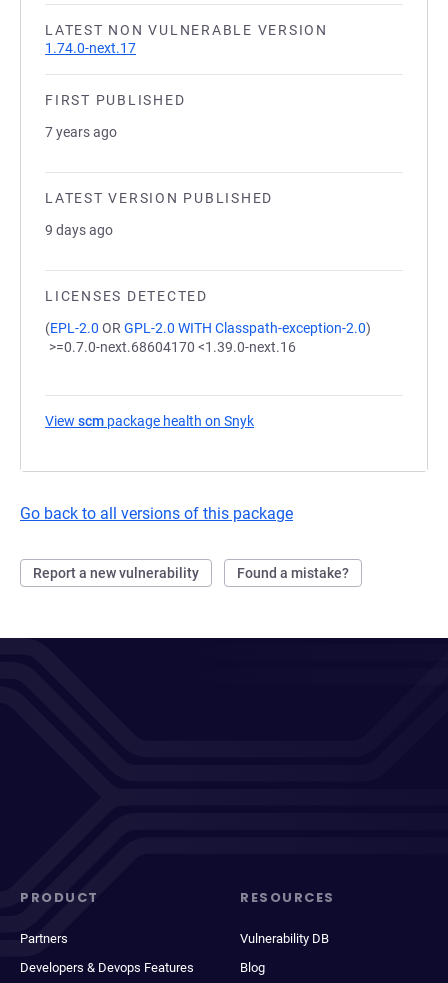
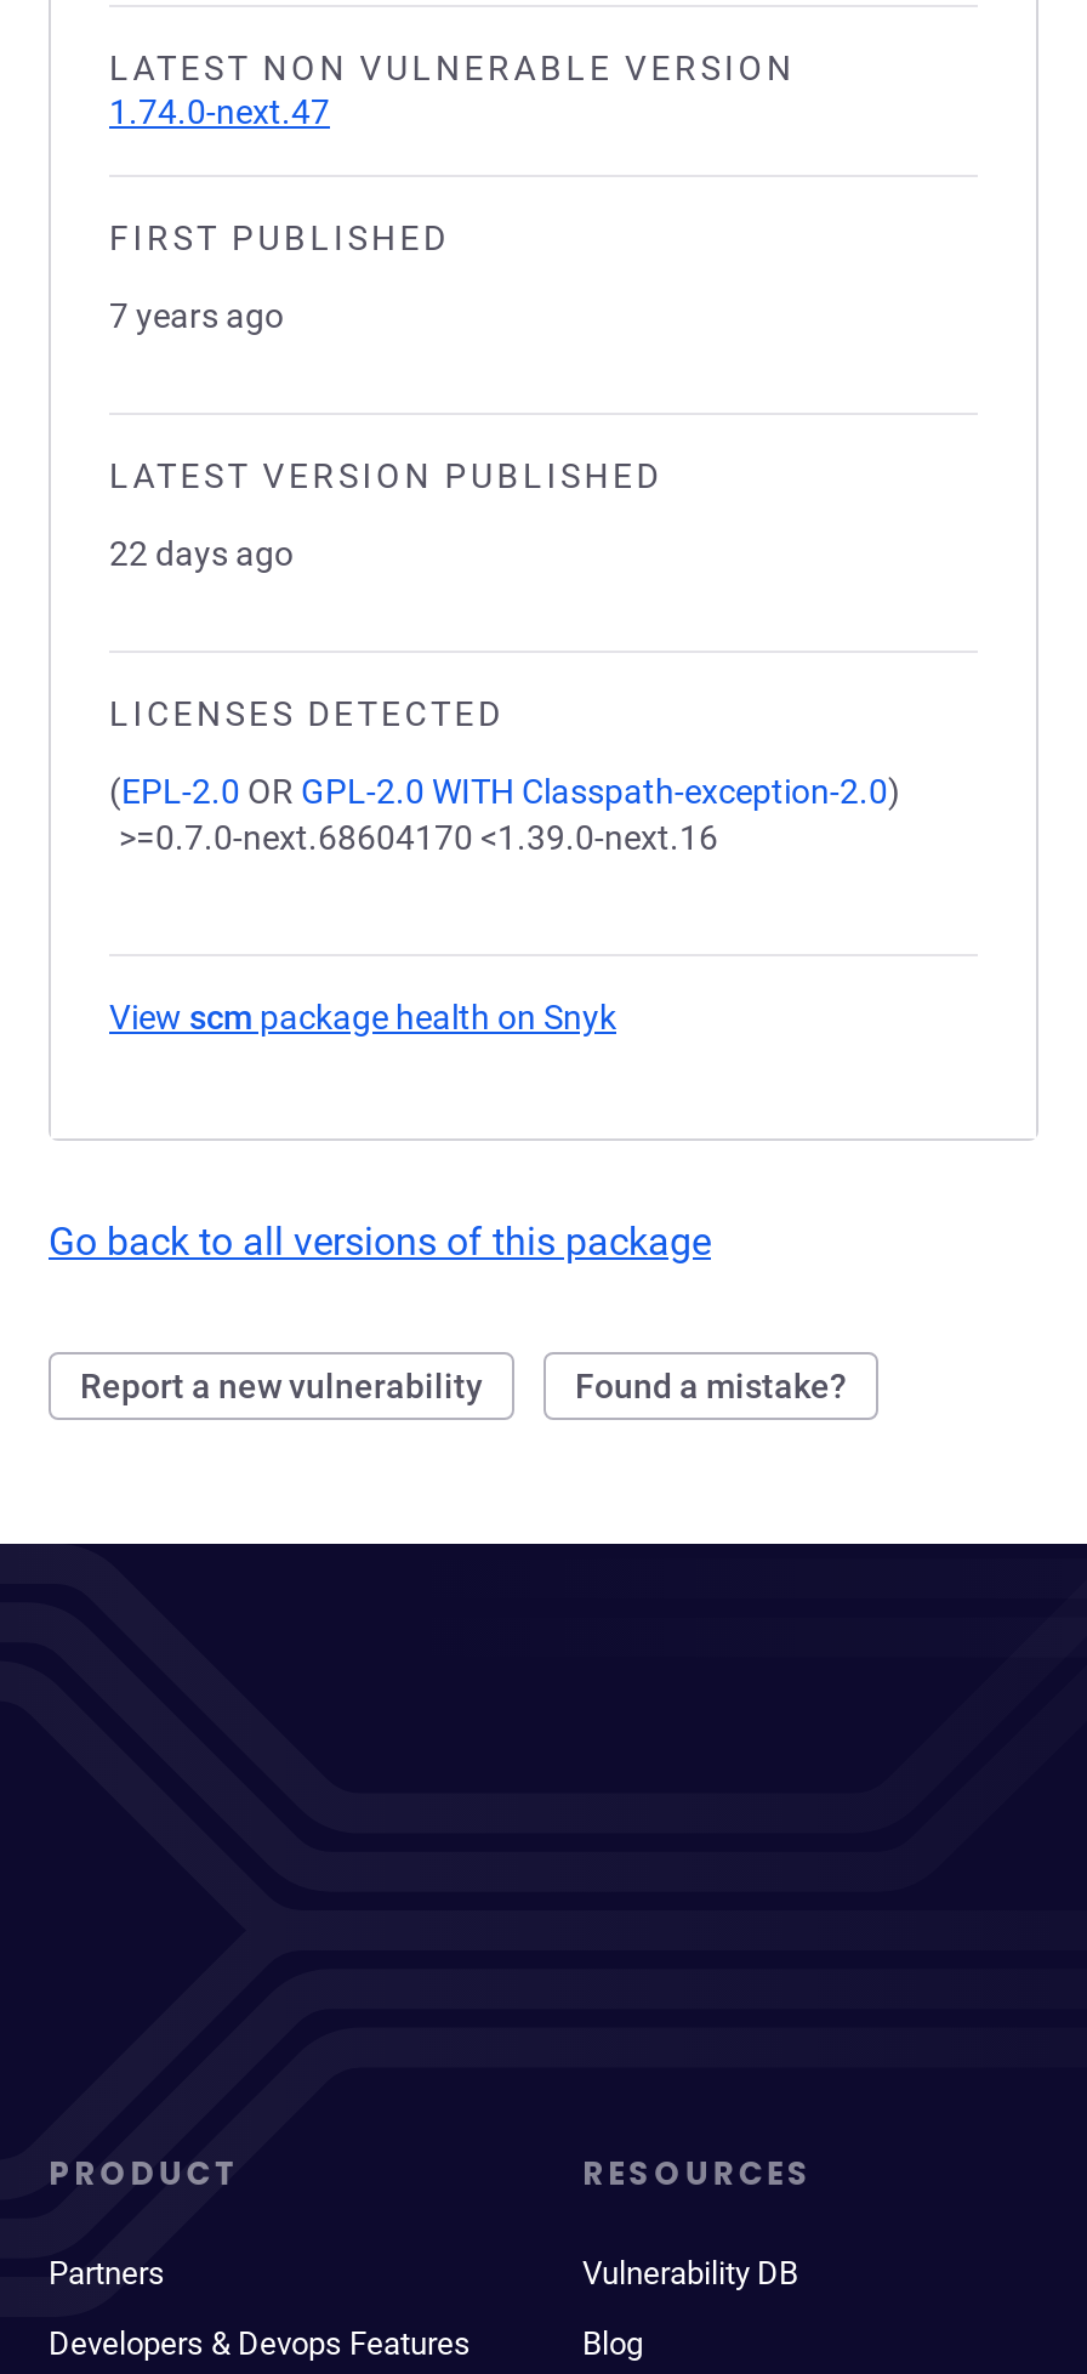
- 1.74.0-next.17
+ 1.74.0-next.47

- 9 days ago
+ 22 days ago
